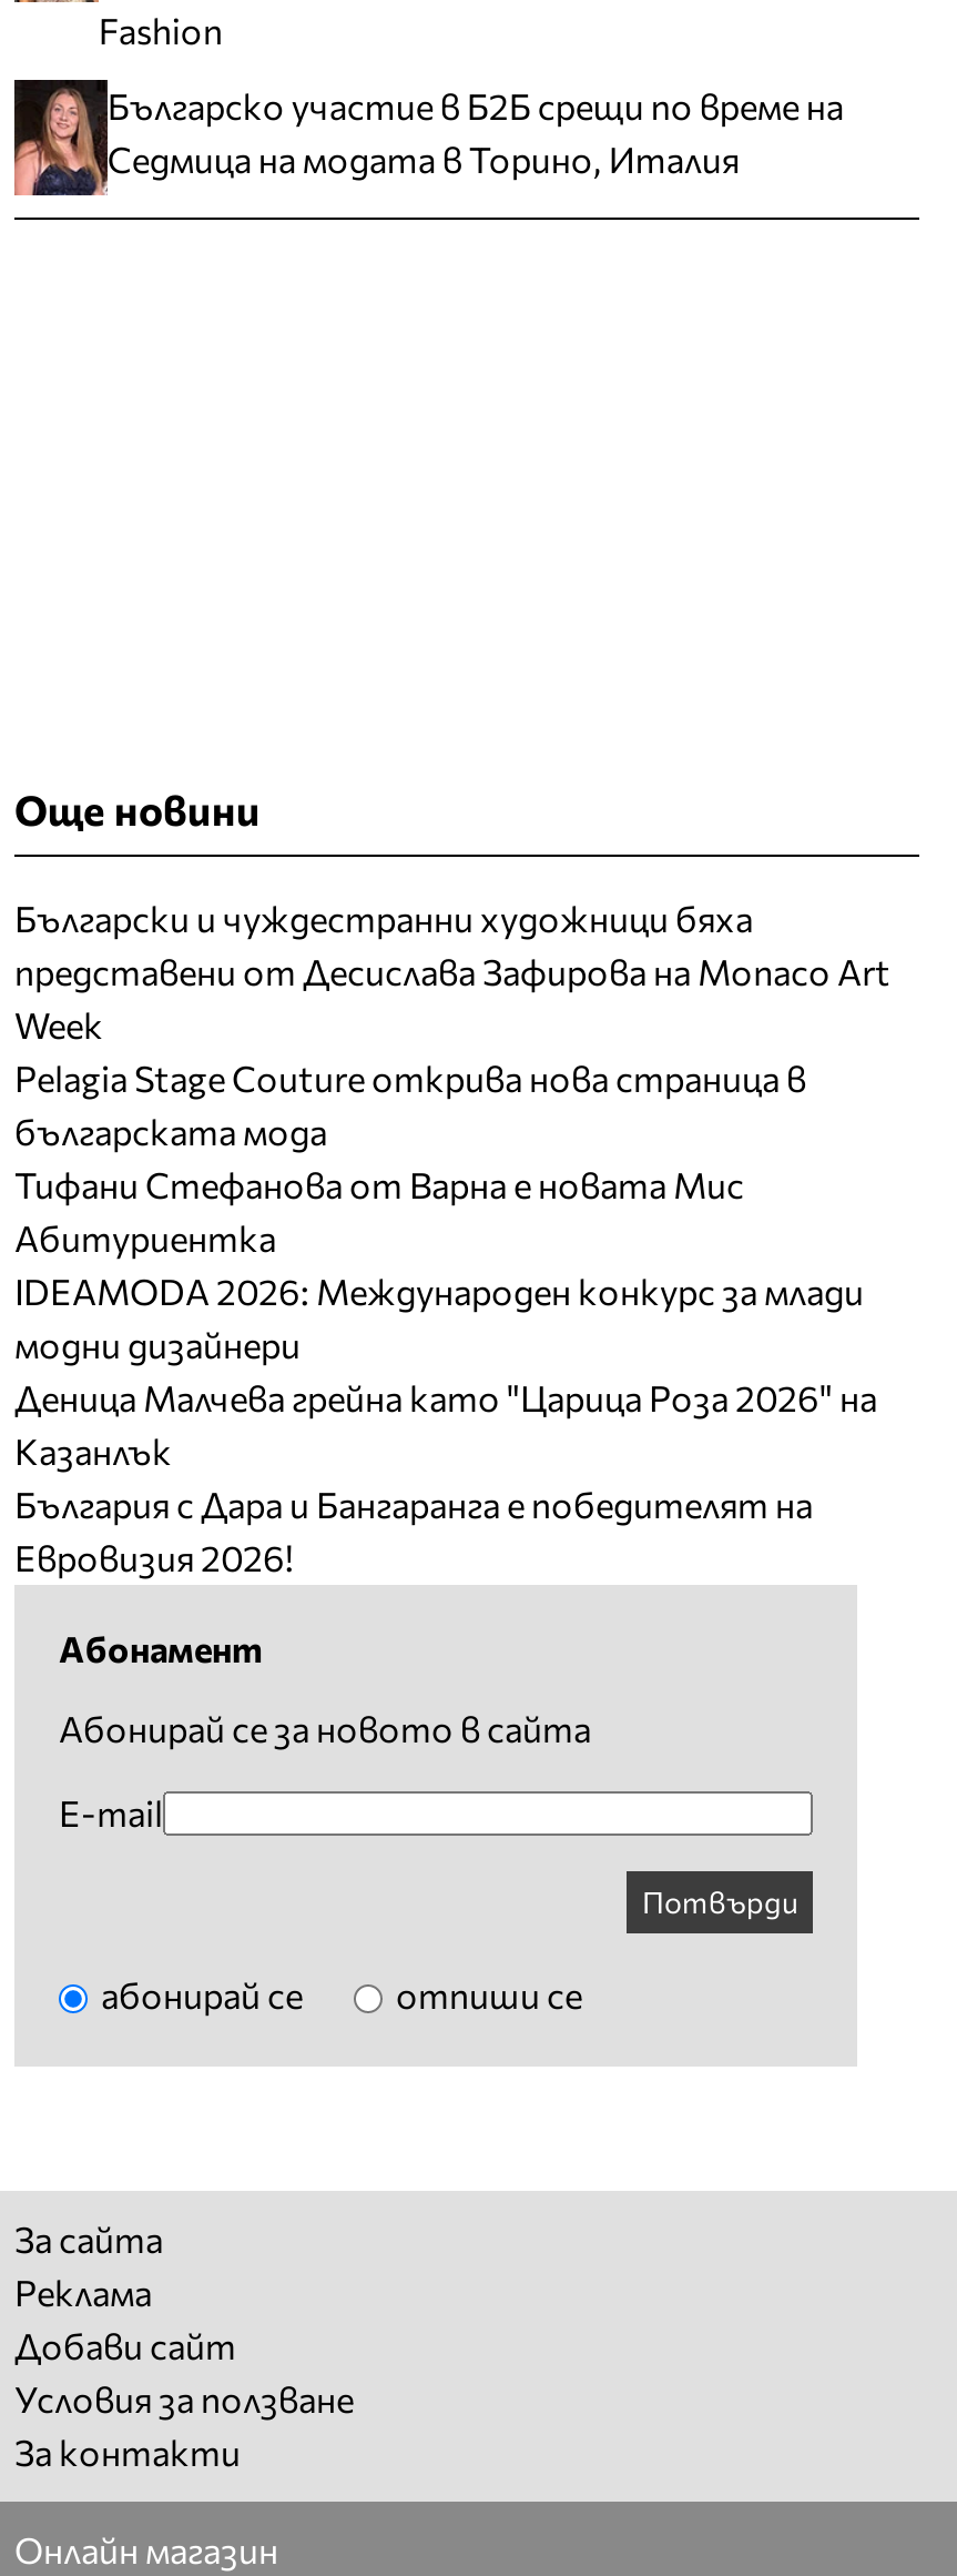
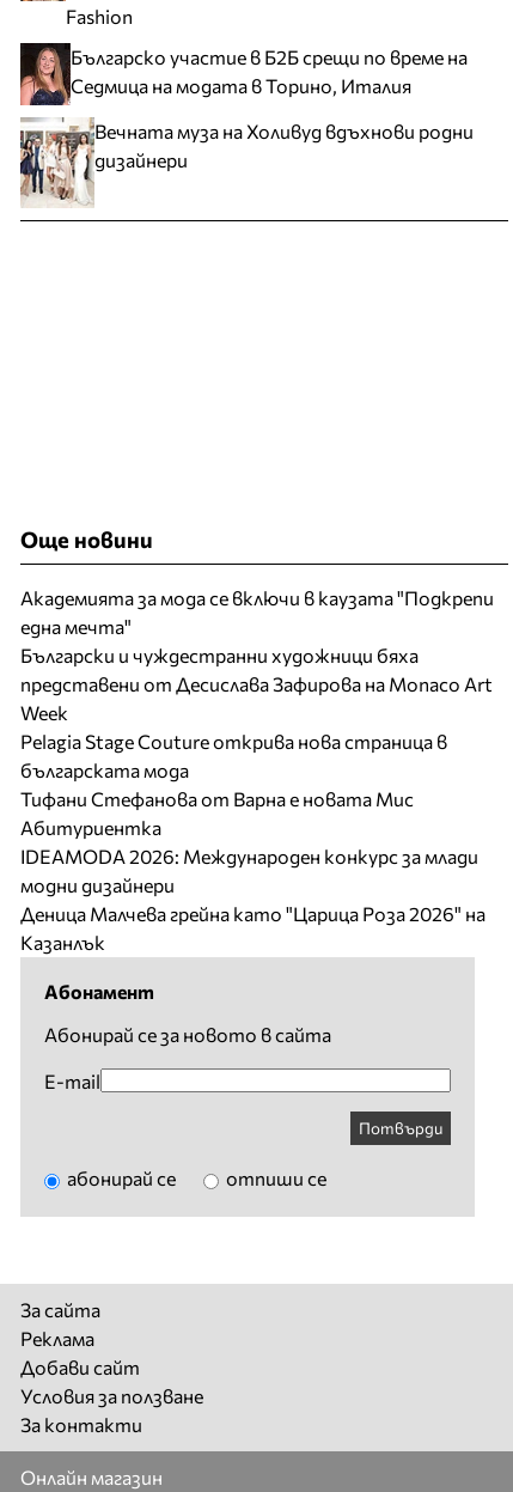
+ [image]
+ Вечната муза на Холивуд вдъхнови родни
+ дизайнери

+ Академията за мода се включи в каузата "Подкрепи
+ една мечта"

moved down: Български и чуждестранни художници бяха | представени от Десислава Зафирова на Monaco Art | Week | ... | Деница Малчева грейна като "Царица Роза 2026" на | Казанлък

- България с Дара и Бангаранга е победителят на
- Евровизия 2026!
